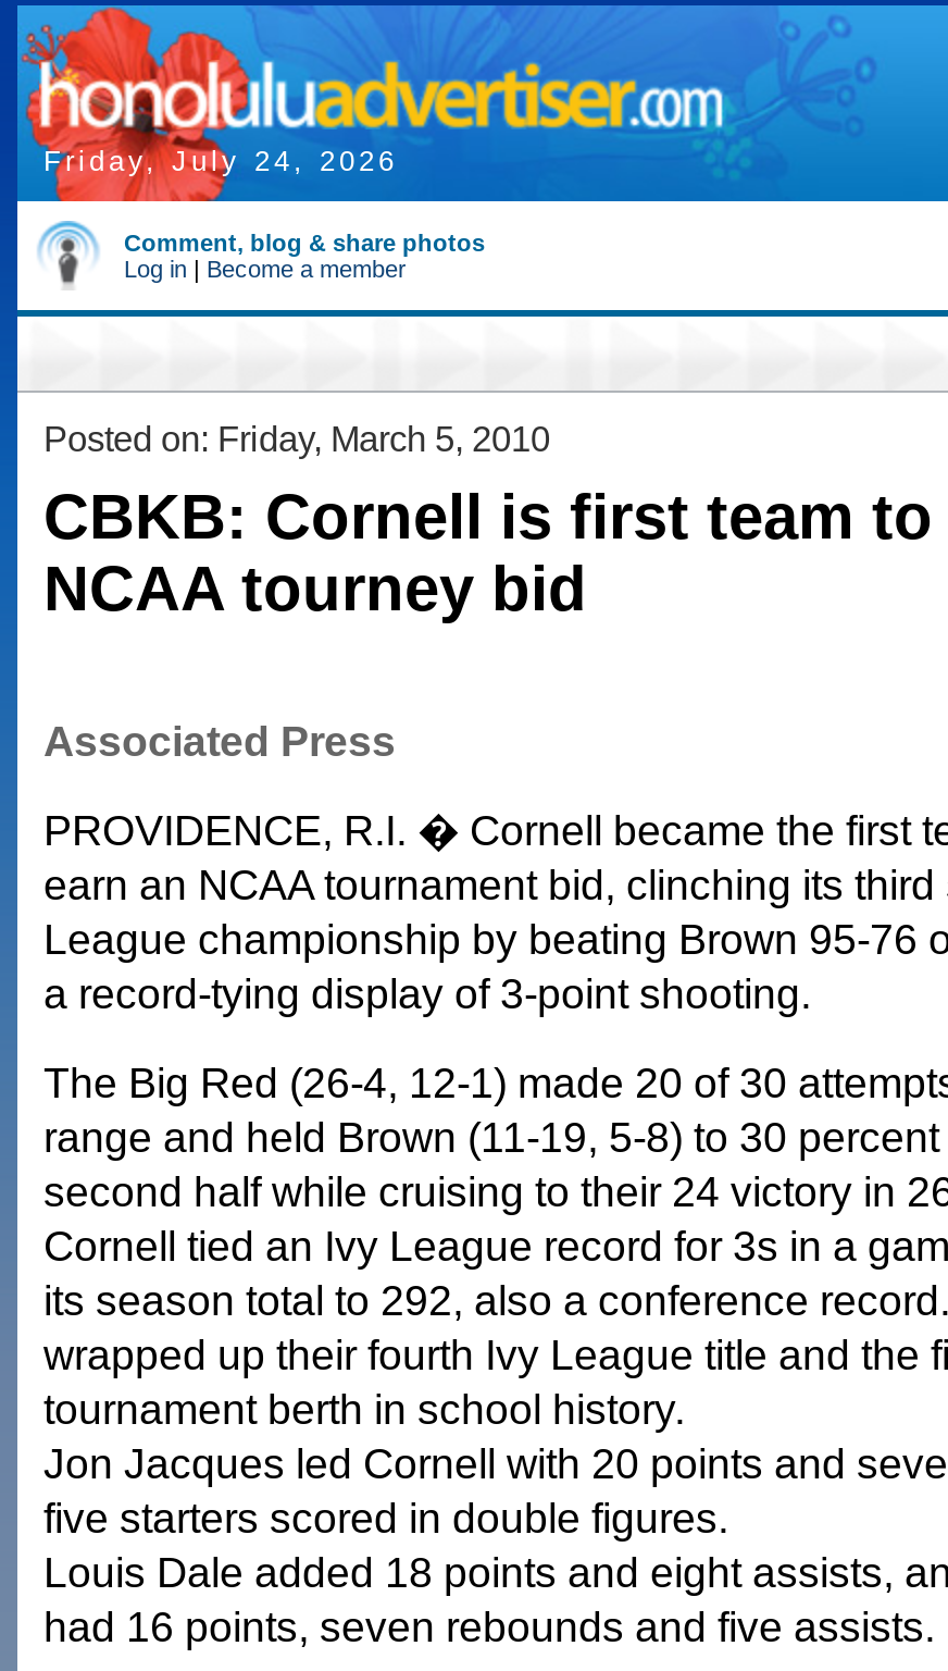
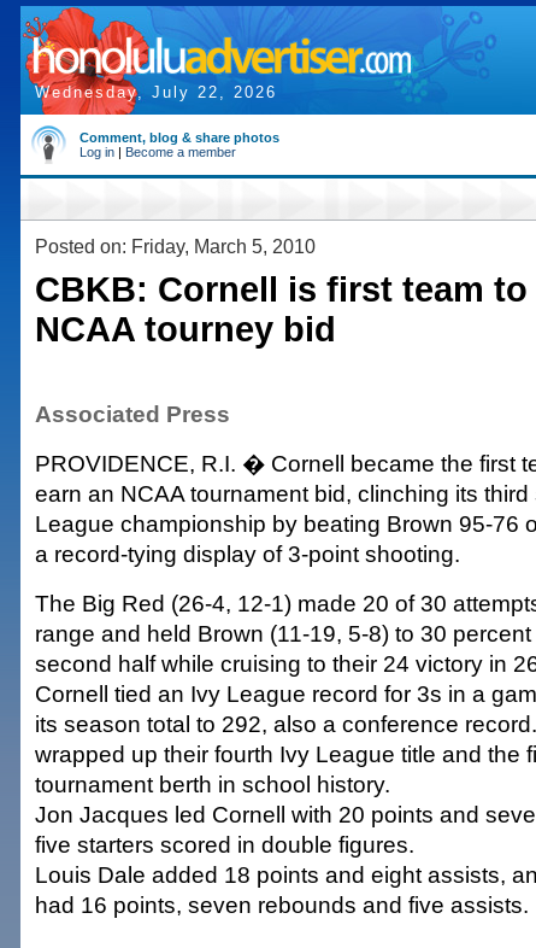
- Friday, July 24, 2026
+ Wednesday, July 22, 2026
